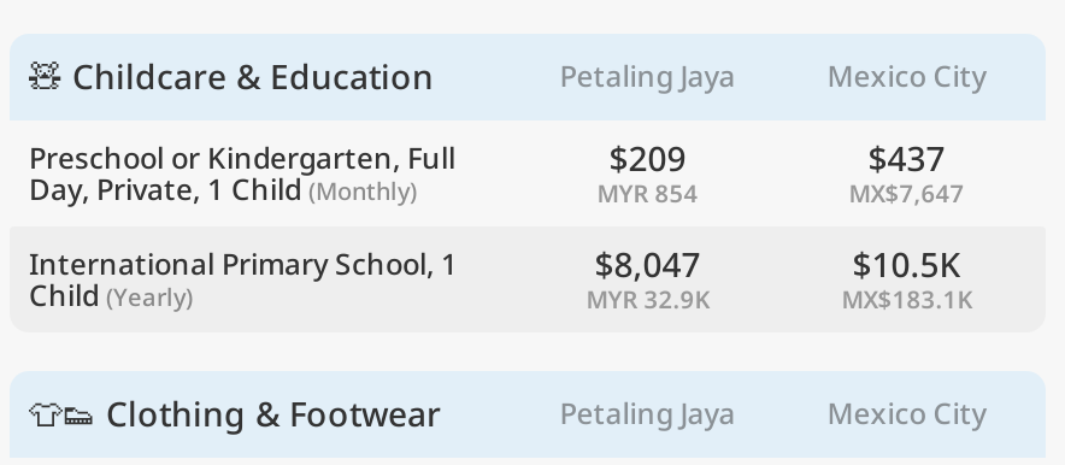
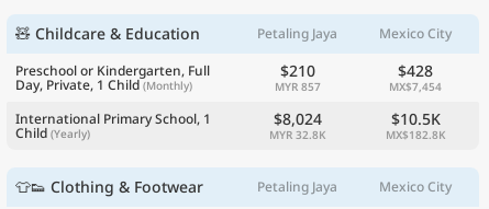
- $209
- MYR 854
+ $210
+ MYR 857

- $437
- MX$7,647
+ $428
+ MX$7,454

- $8,047
+ $8,024

- MYR 32.9K
+ MYR 32.8K

- MX$183.1K
+ MX$182.8K
